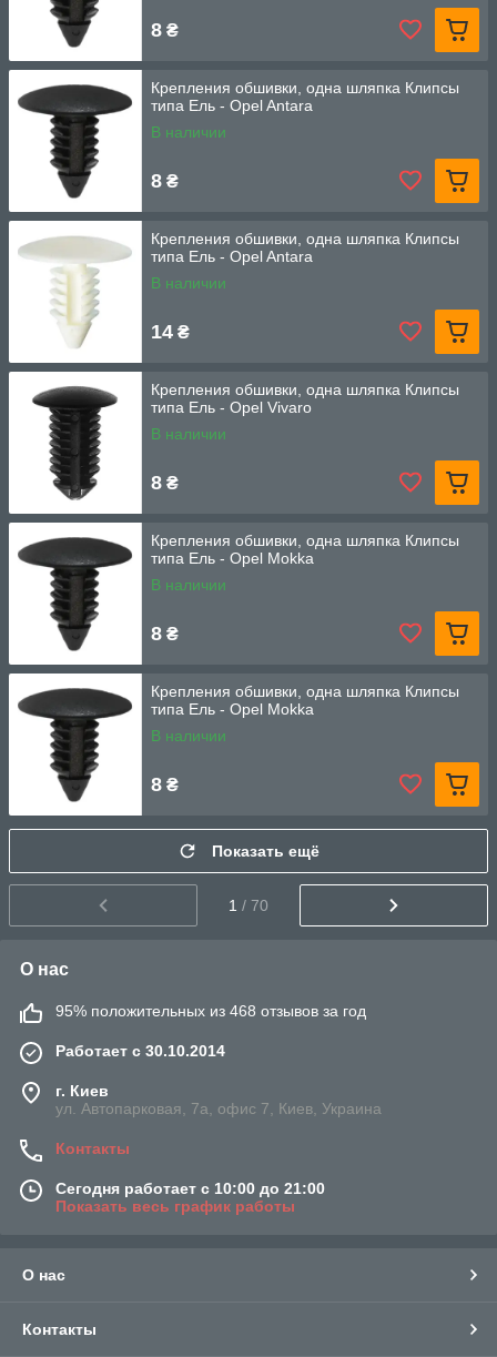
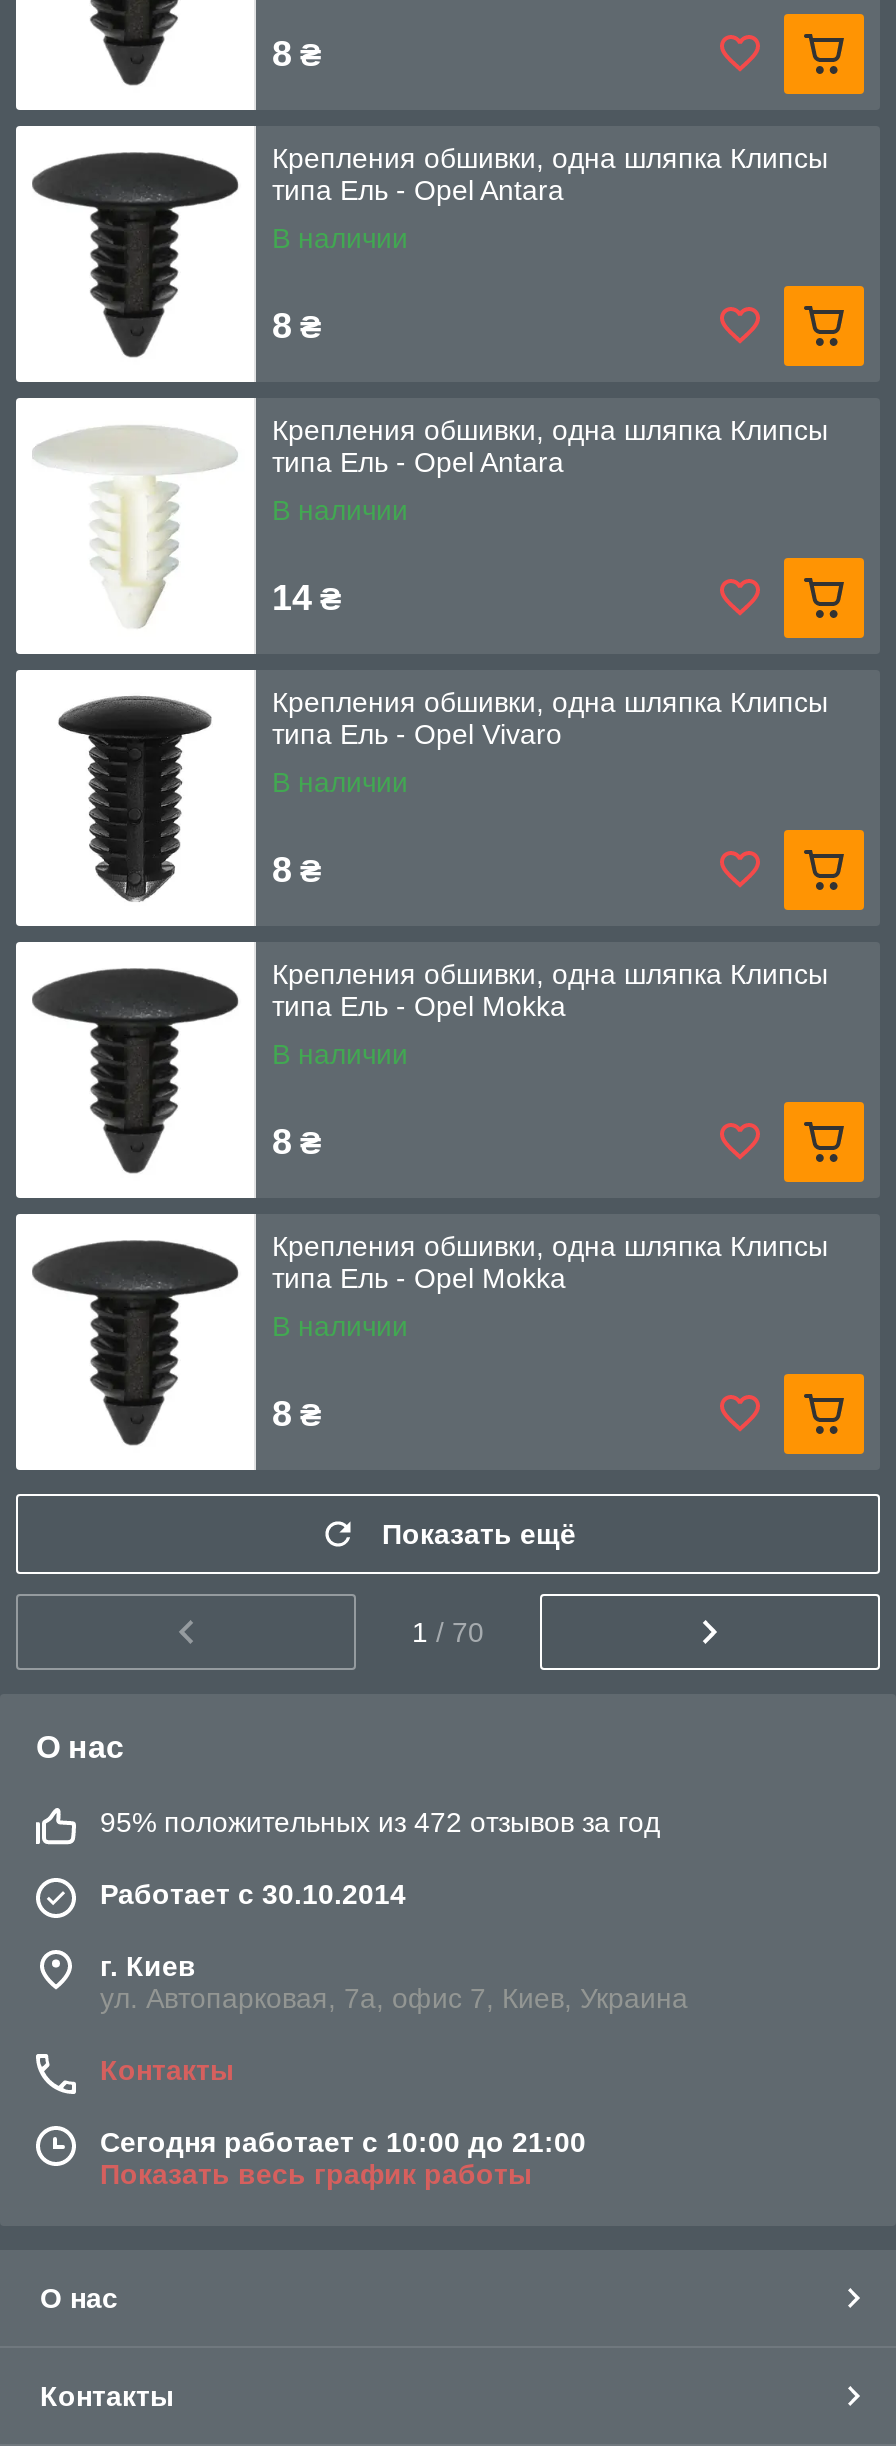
- 95% положительных из 468 отзывов за год
+ 95% положительных из 472 отзывов за год
